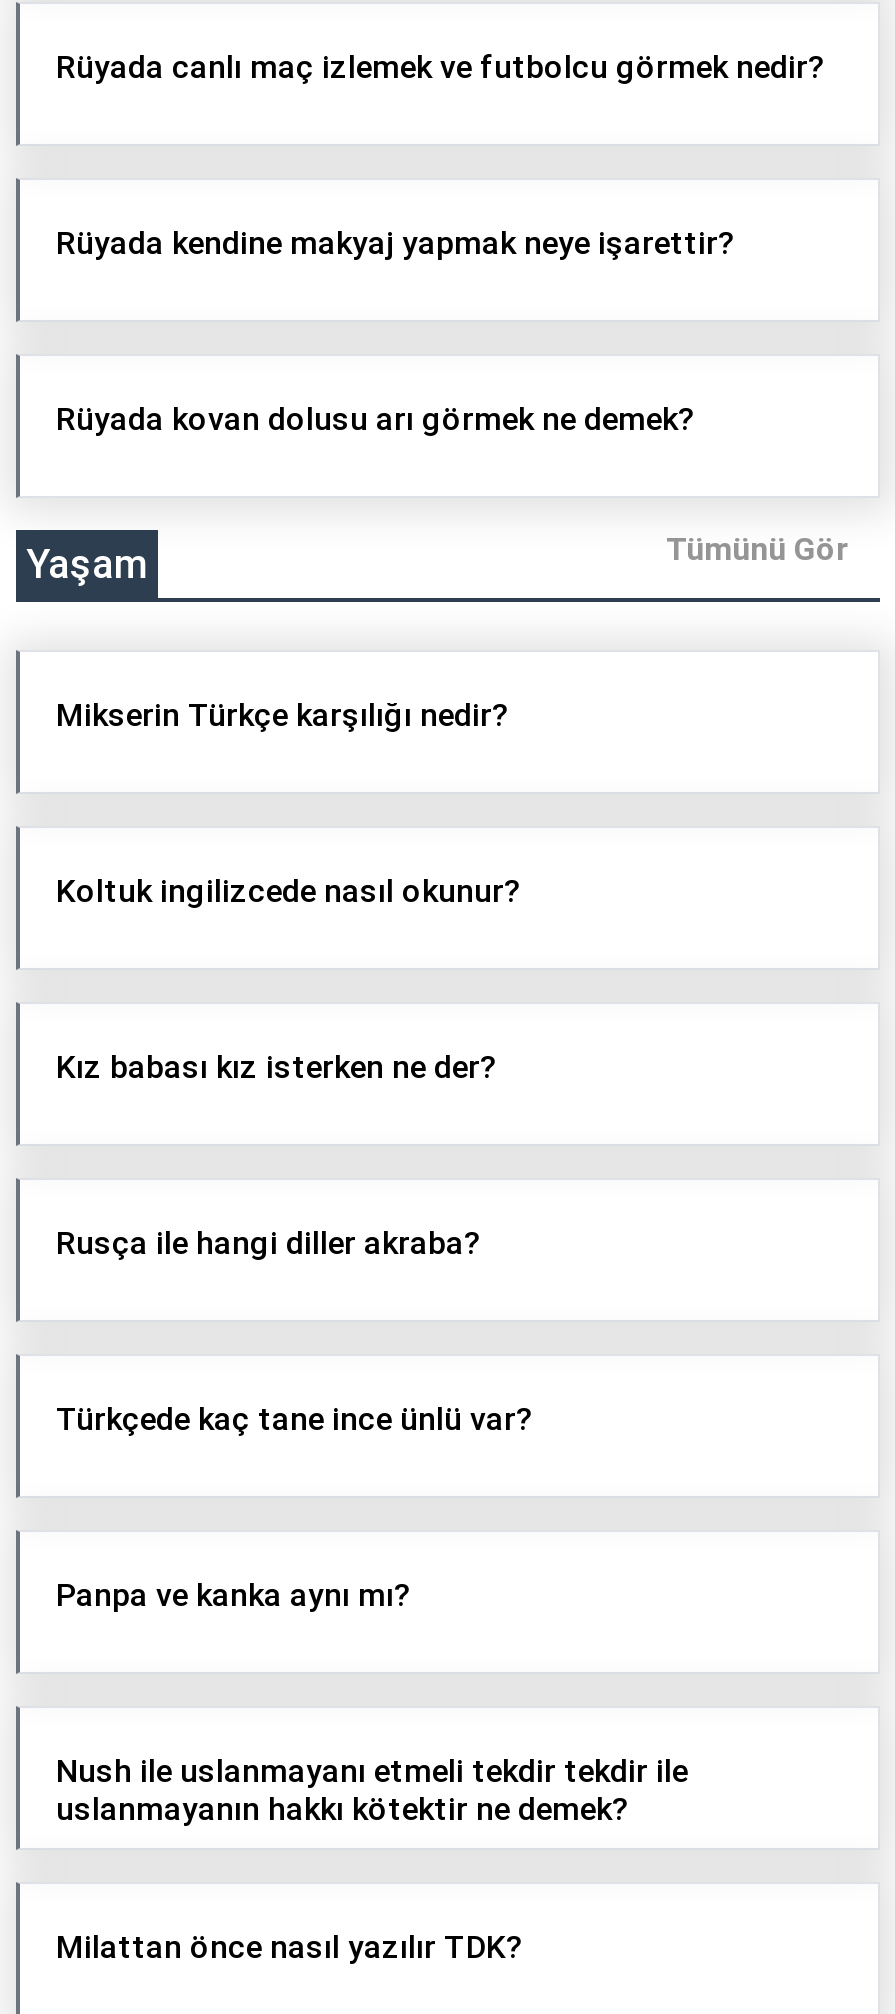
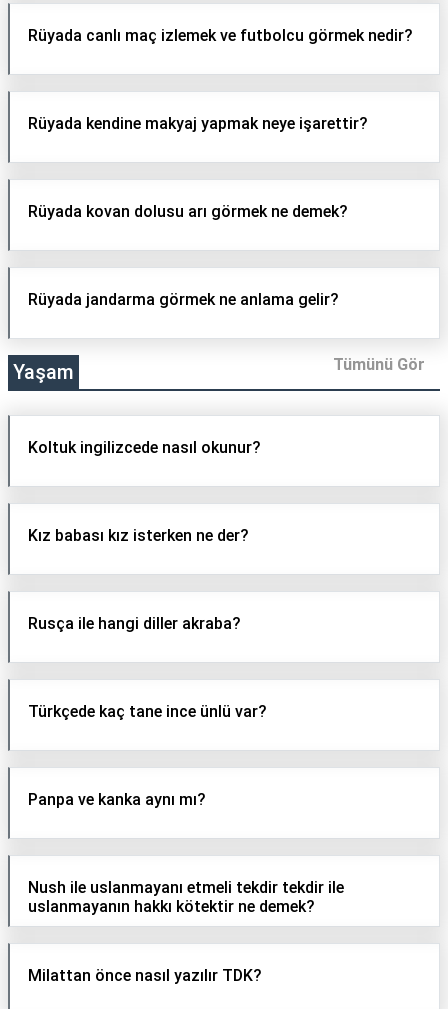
+ Rüyada jandarma görmek ne anlama gelir?

moved down: Yaşam | Tümünü Gör

- Mikserin Türkçe karşılığı nedir?
